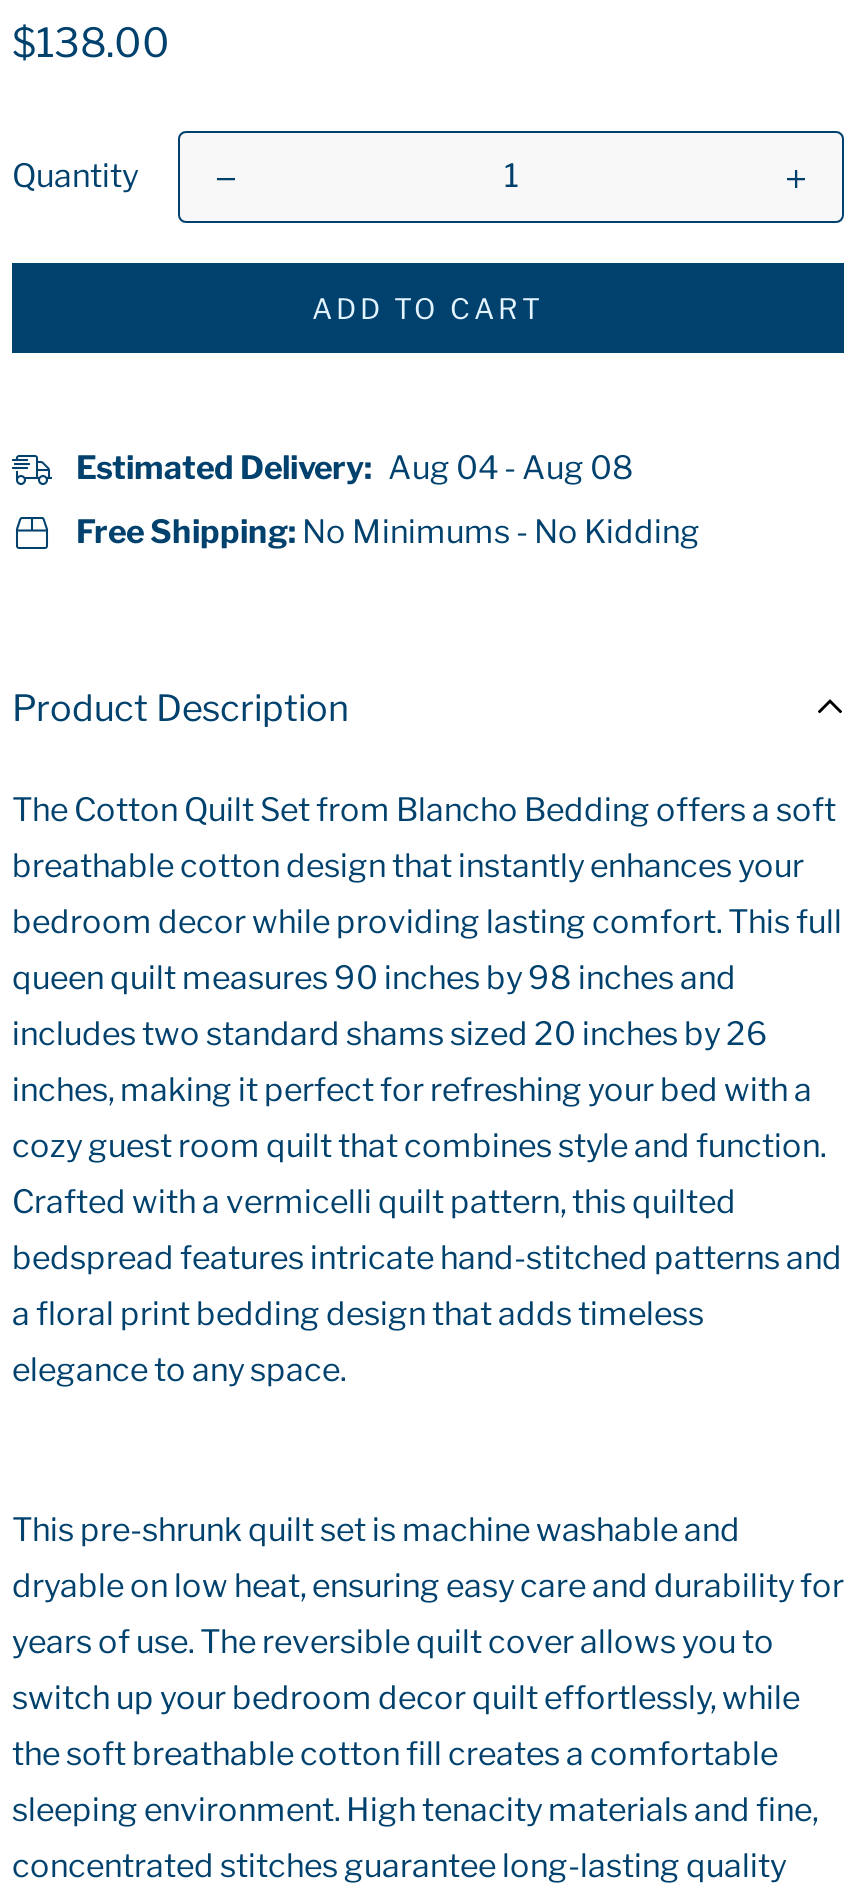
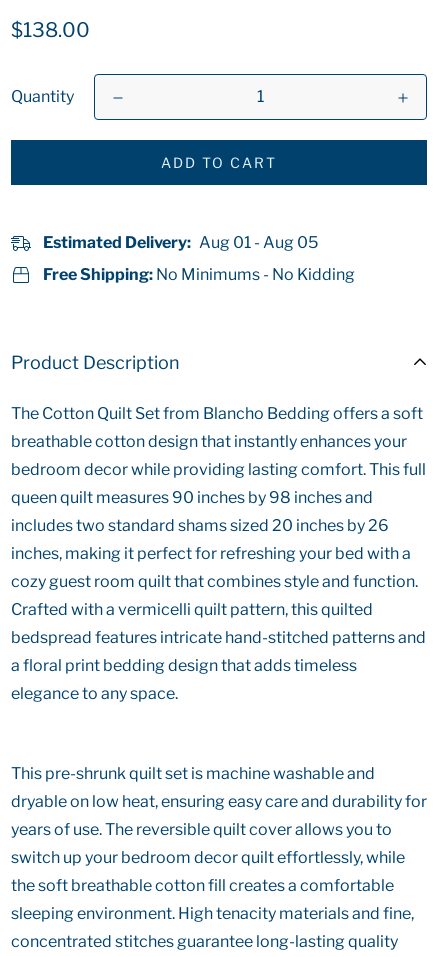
- Estimated Delivery: Aug 04 - Aug 08
+ Estimated Delivery: Aug 01 - Aug 05
